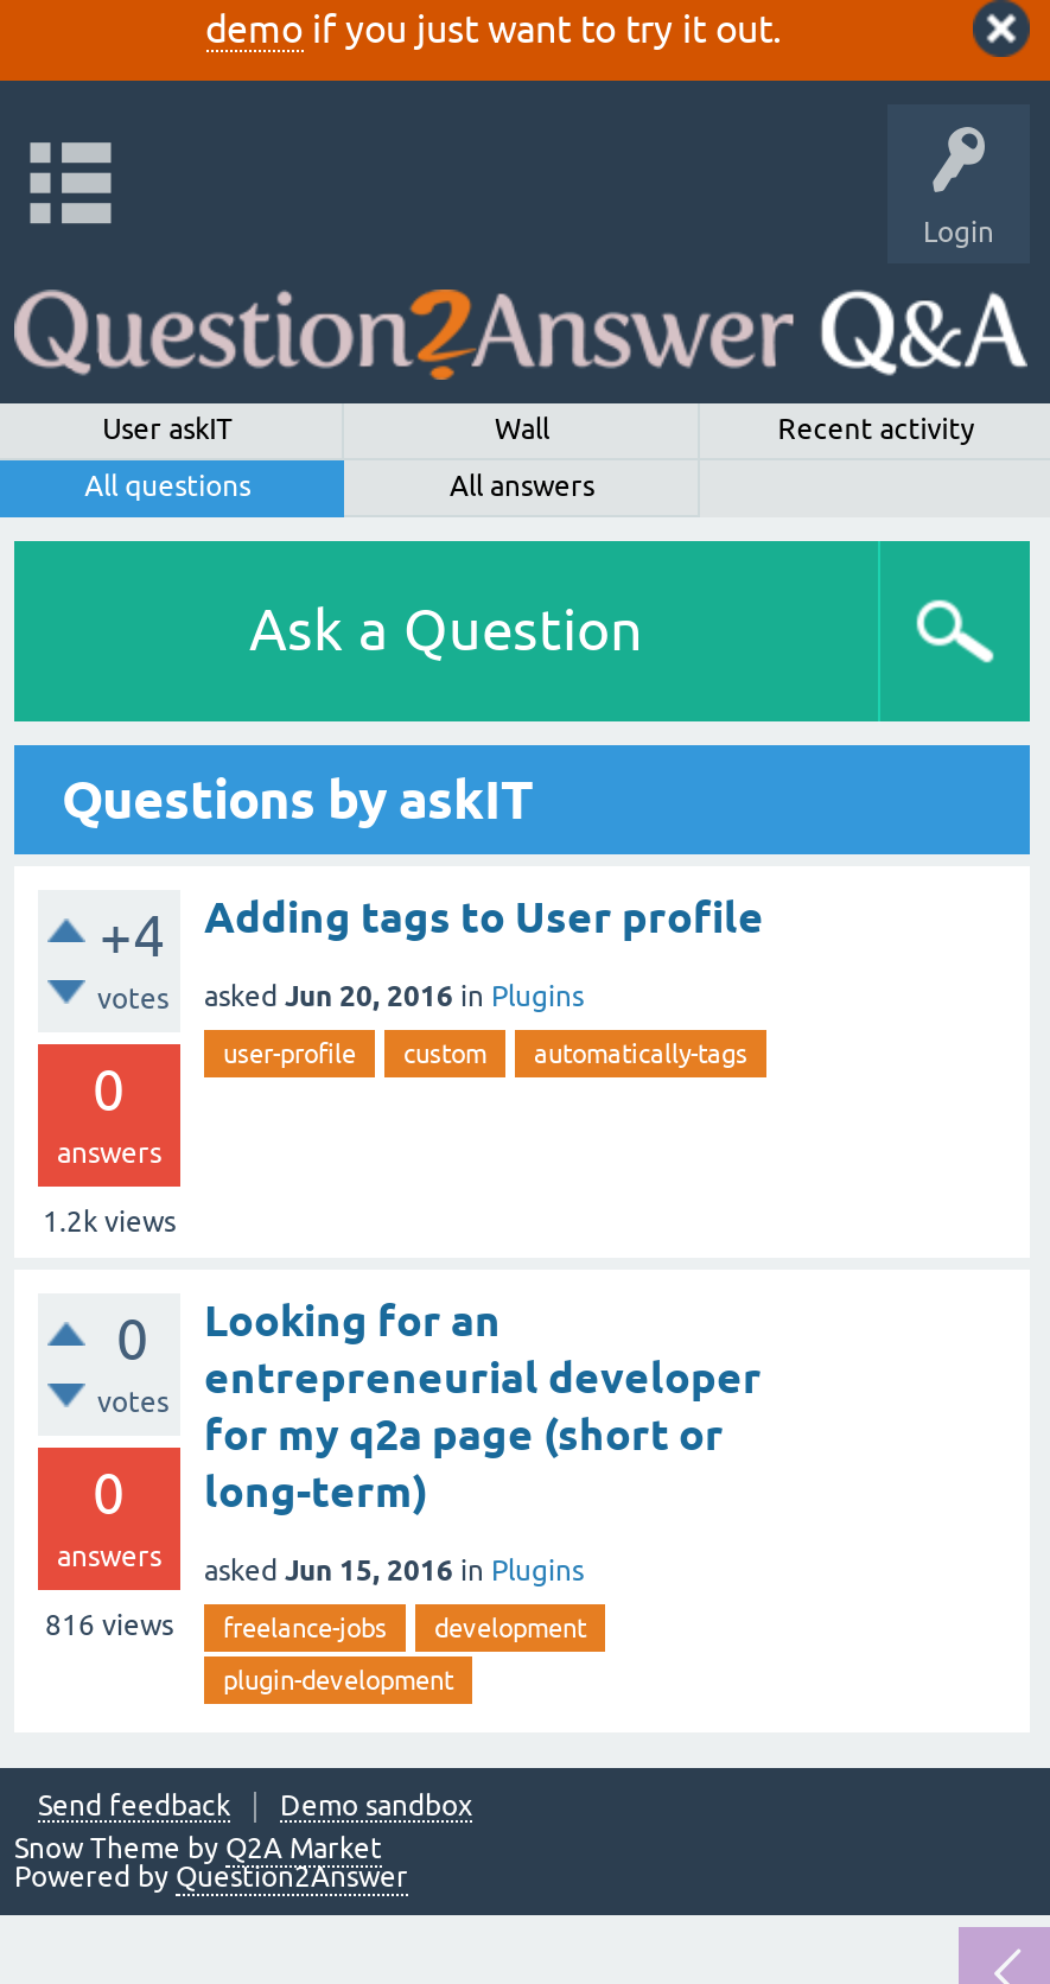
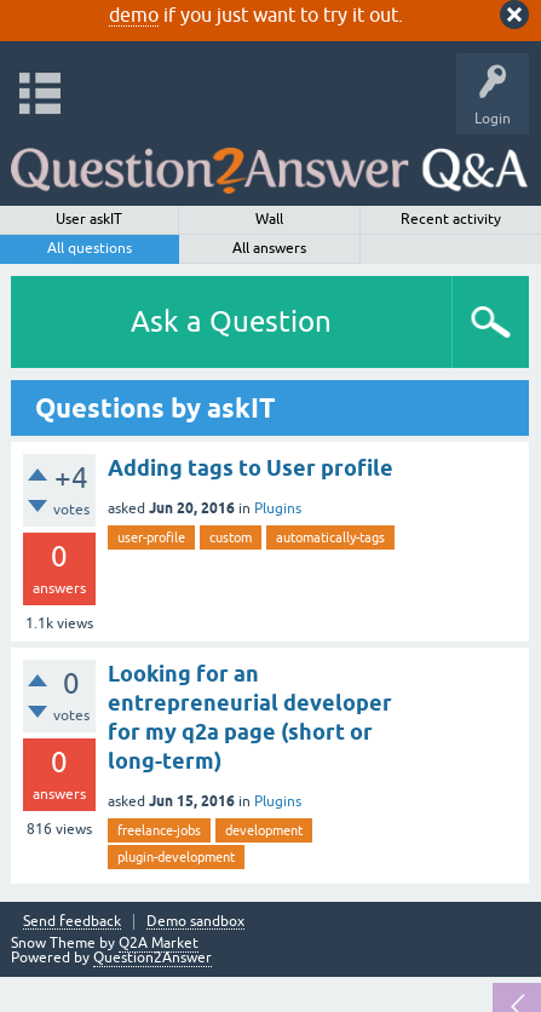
- 1.2k views
+ 1.1k views
